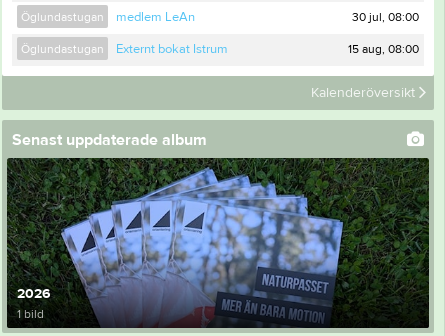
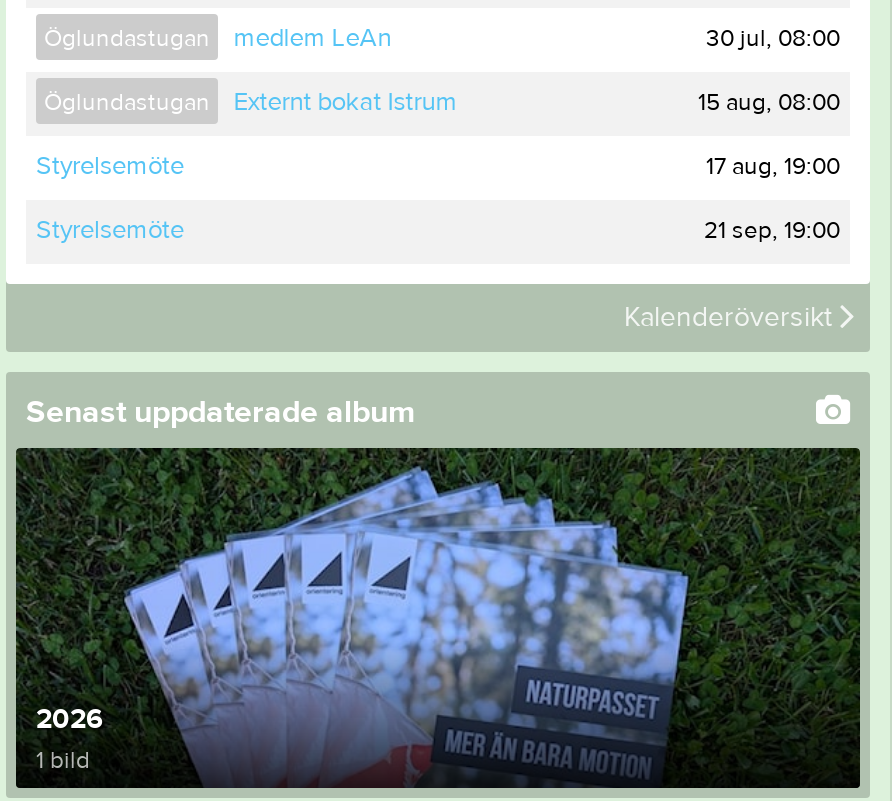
+ Styrelsemöte
+ 17 aug, 19:00
+ Styrelsemöte
+ 21 sep, 19:00
